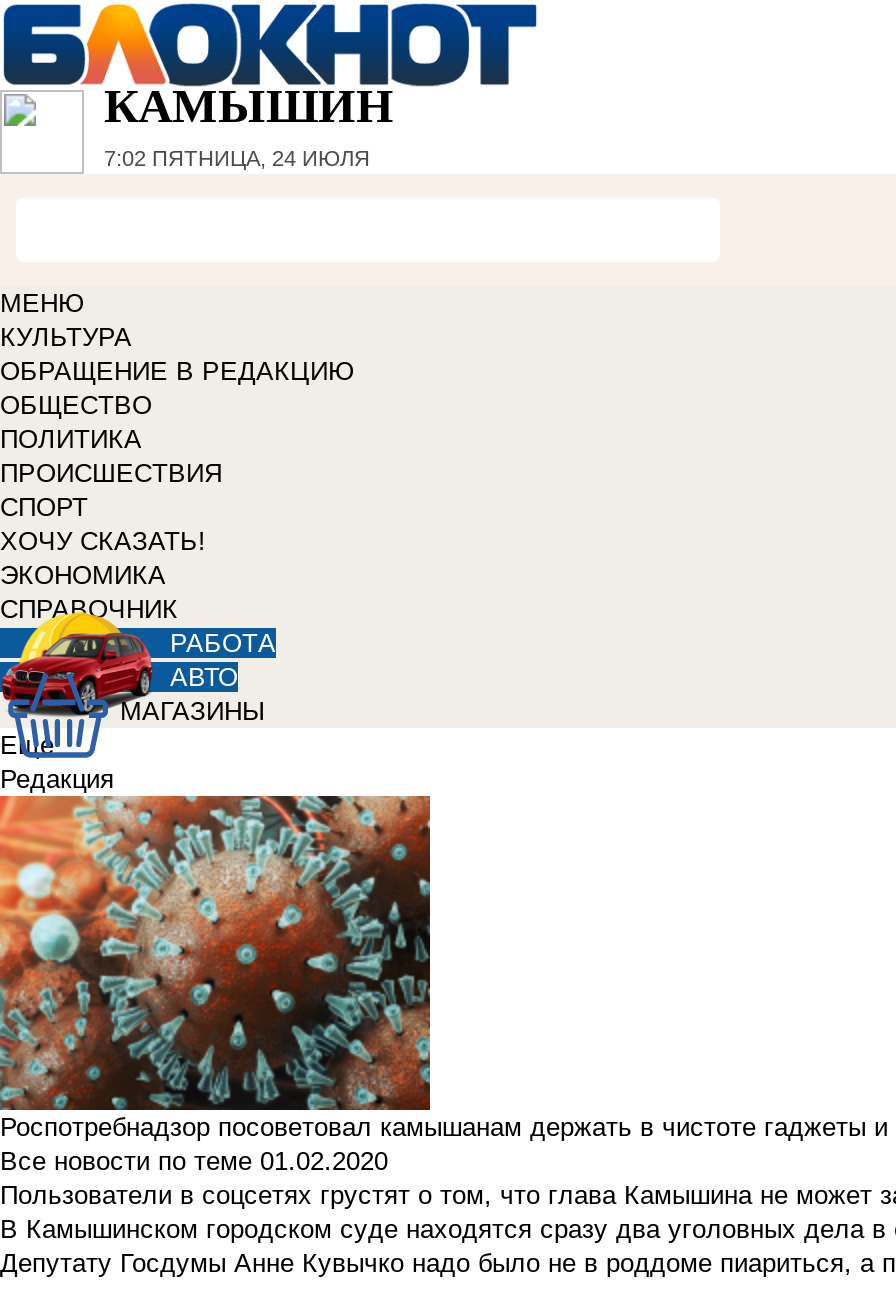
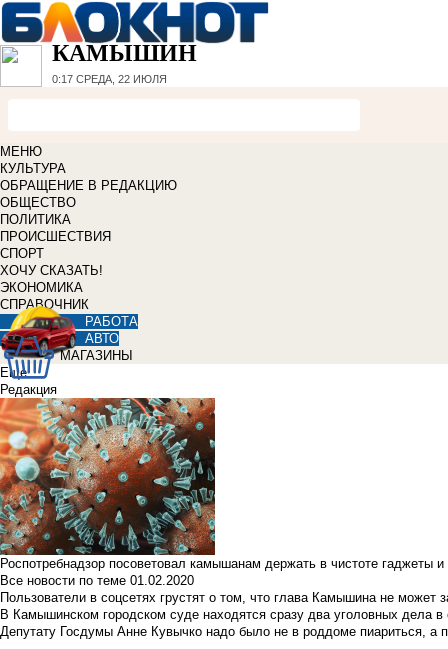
- 7:02 ПЯТНИЦА, 24 ИЮЛЯ
+ 0:17 СРЕДА, 22 ИЮЛЯ
